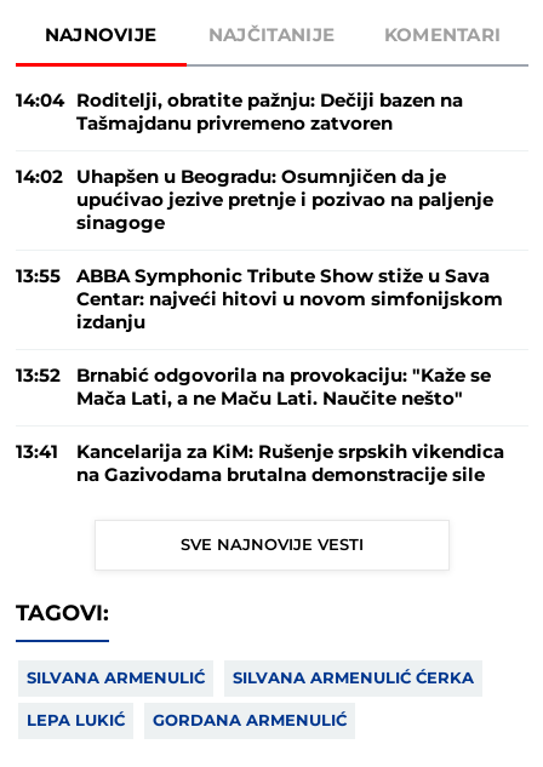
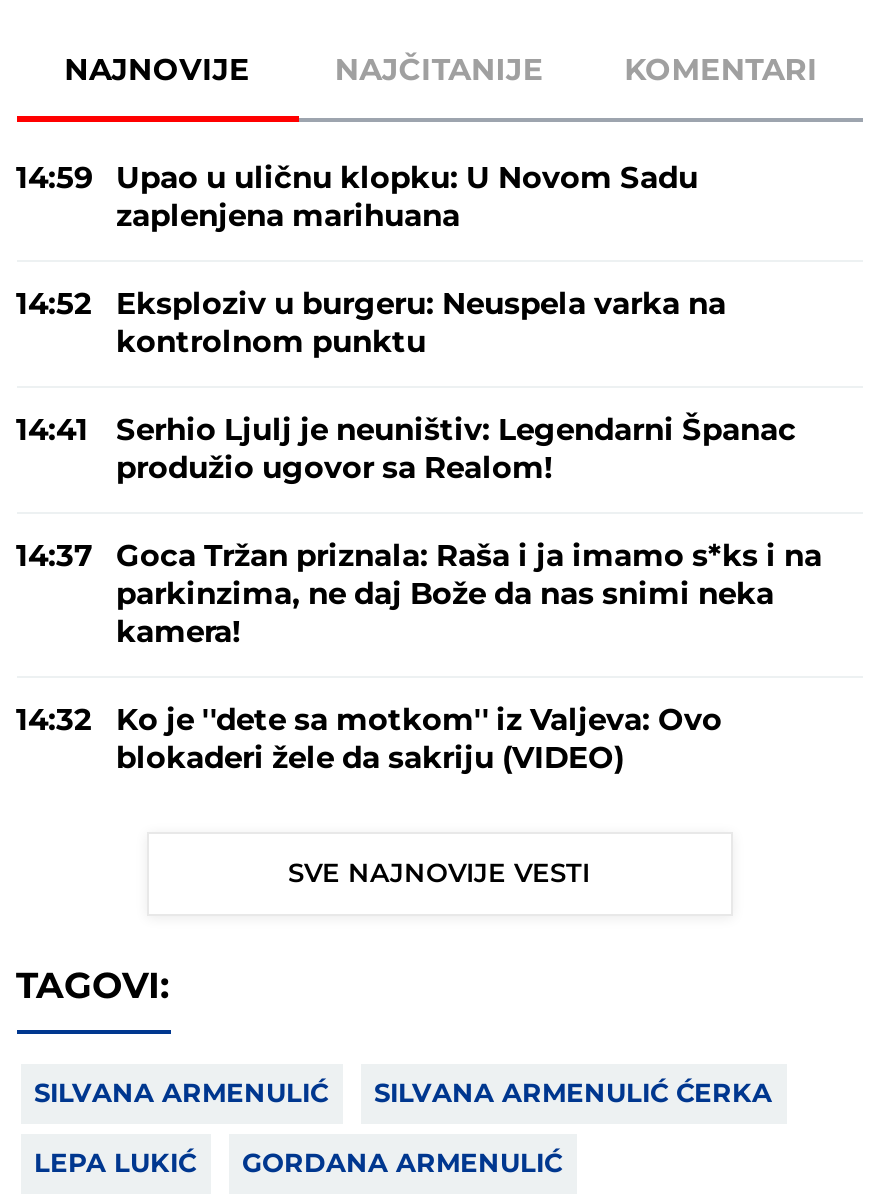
- 14:04
+ 14:59

- Roditelji, obratite pažnju: Dečiji bazen na
- Tašmajdanu privremeno zatvoren
+ Upao u uličnu klopku: U Novom Sadu
+ zaplenjena marihuana

- 14:02
+ 14:52

- Uhapšen u Beogradu: Osumnjičen da je
- upućivao jezive pretnje i pozivao na paljenje
- sinagoge
+ Eksploziv u burgeru: Neuspela varka na
+ kontrolnom punktu

- 13:55
+ 14:41

- ABBA Symphonic Tribute Show stiže u Sava
- Centar: najveći hitovi u novom simfonijskom
- izdanju
+ Serhio Ljulj je neuništiv: Legendarni Španac
+ produžio ugovor sa Realom!

- 13:52
+ 14:37

- Brnabić odgovorila na provokaciju: "Kaže se
- Mača Lati, a ne Maču Lati. Naučite nešto"
+ Goca Tržan priznala: Raša i ja imamo s*ks i na
+ parkinzima, ne daj Bože da nas snimi neka
+ kamera!

- 13:41
+ 14:32

- Kancelarija za KiM: Rušenje srpskih vikendica
- na Gazivodama brutalna demonstracije sile
+ Ko je ''dete sa motkom'' iz Valjeva: Ovo
+ blokaderi žele da sakriju (VIDEO)
